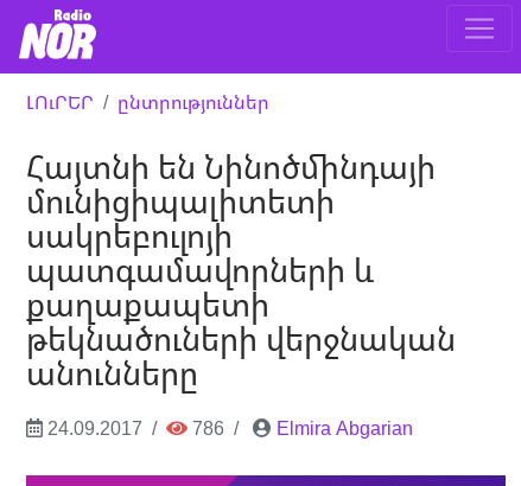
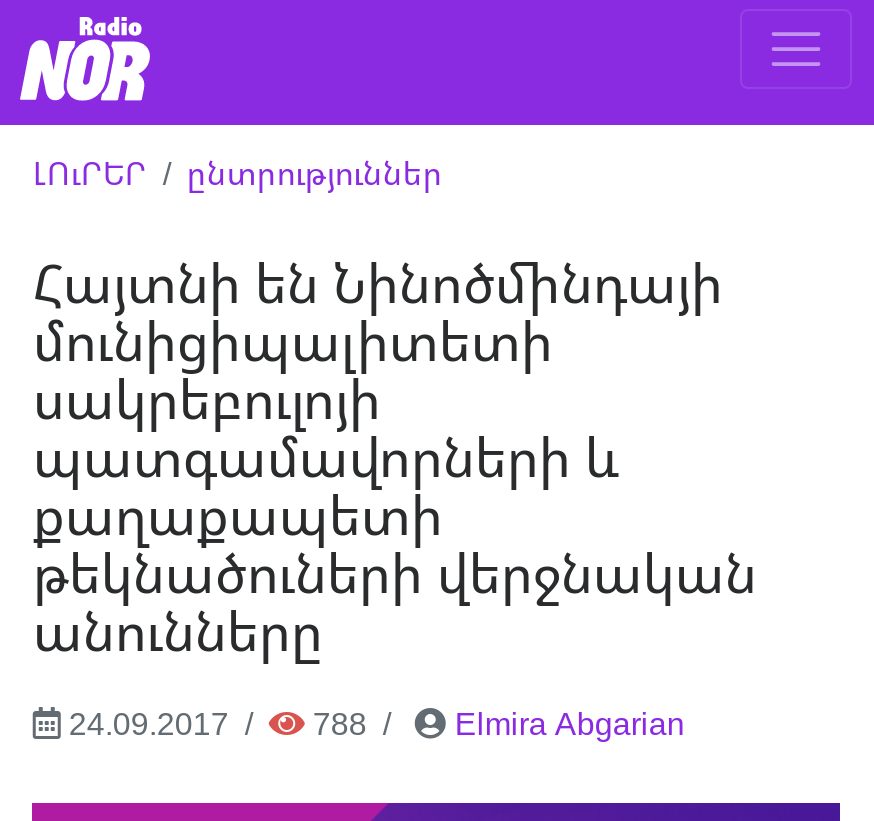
- 24.09.2017 786 Elmira Abgarian
+ 24.09.2017 788 Elmira Abgarian
